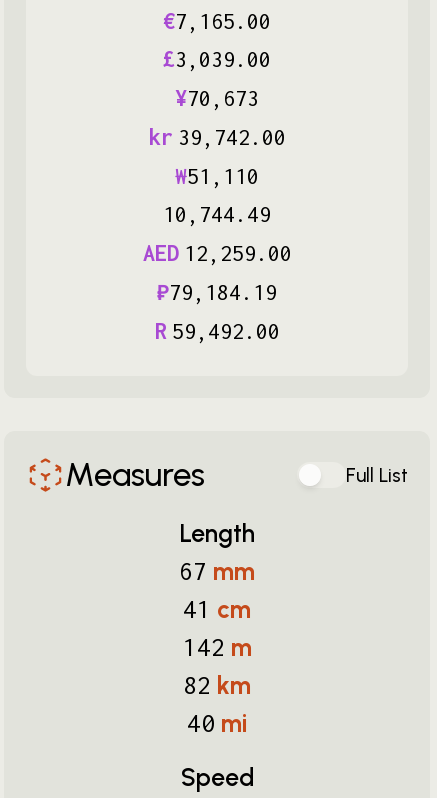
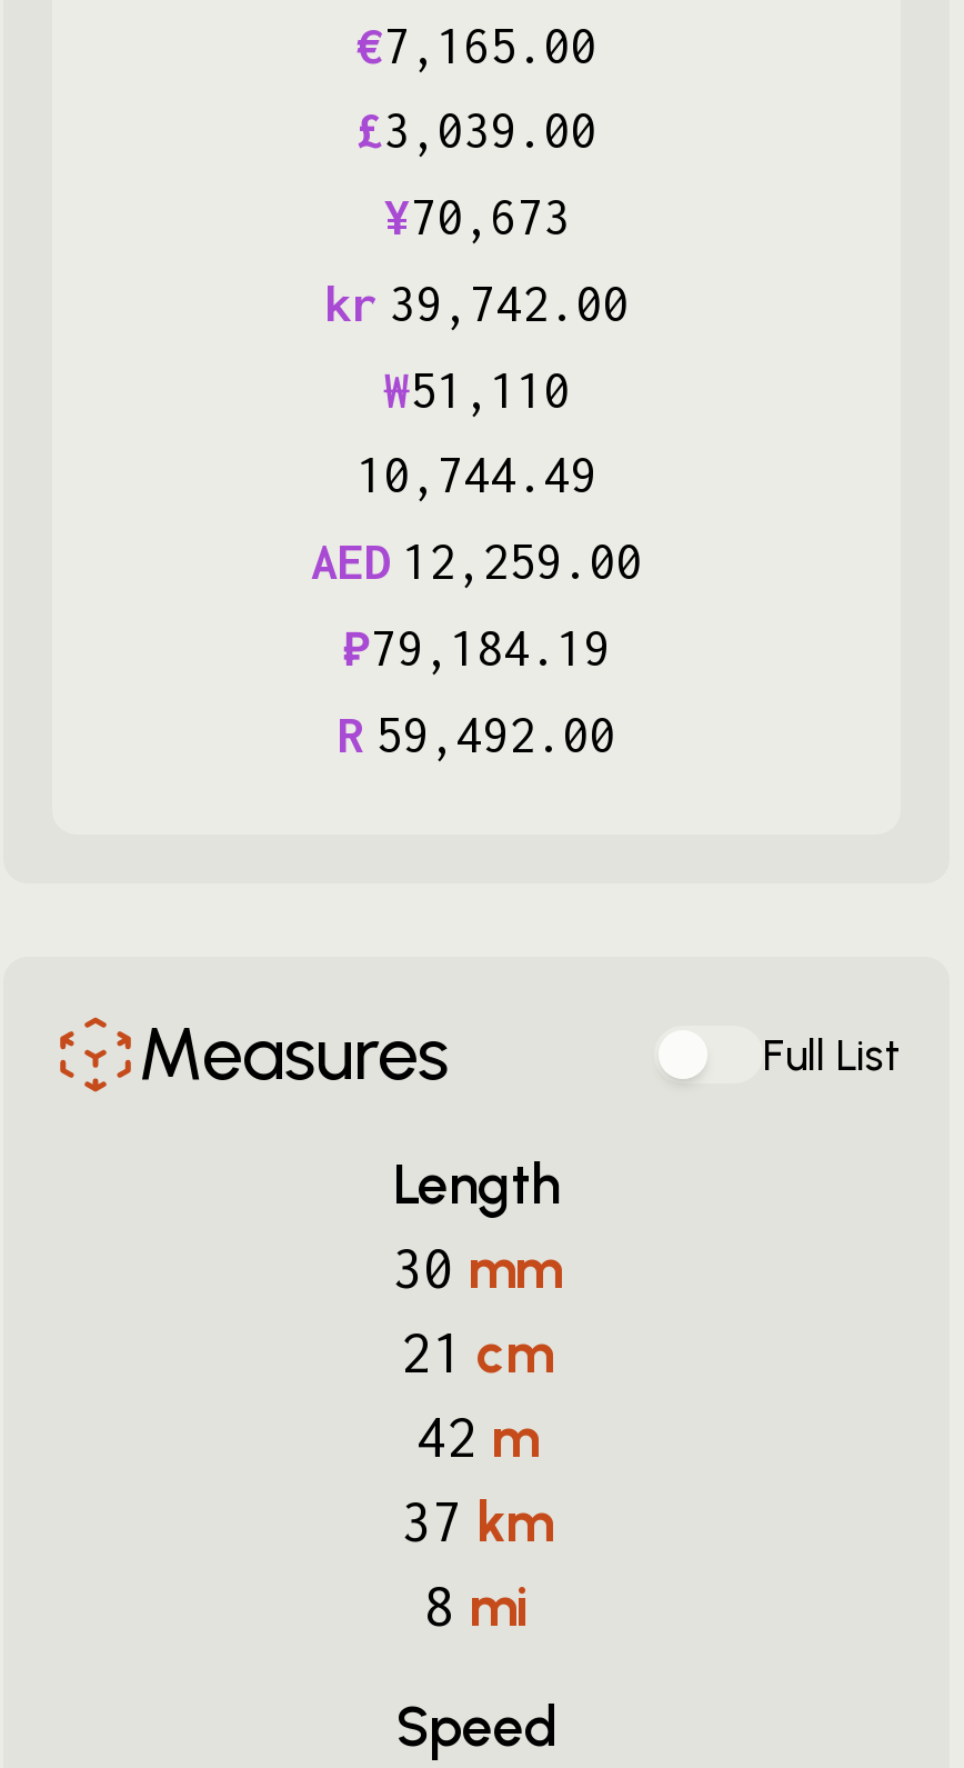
- 67 mm
+ 30 mm

- 41 cm
+ 21 cm

- 142 m
+ 42 m

- 82 km
+ 37 km

- 40 mi
+ 8 mi
